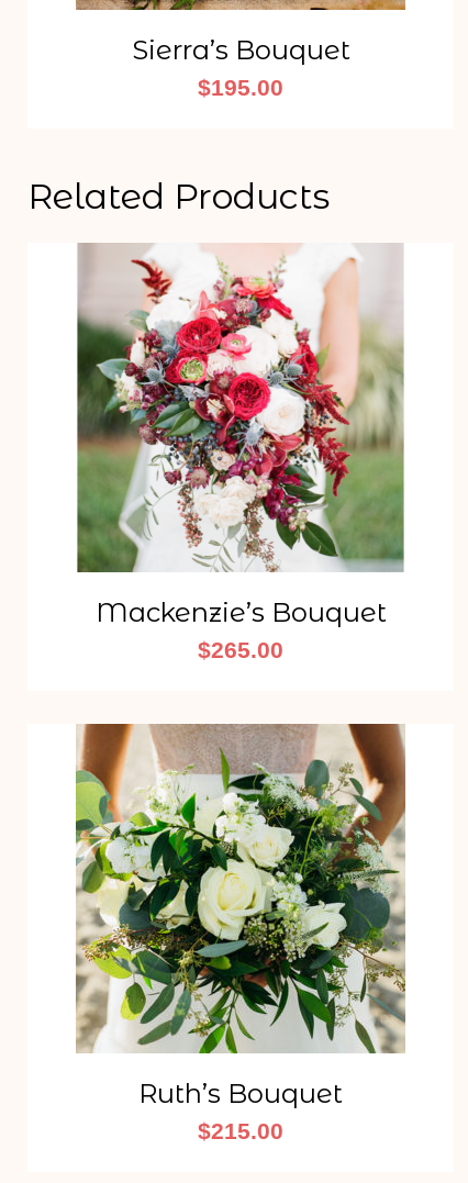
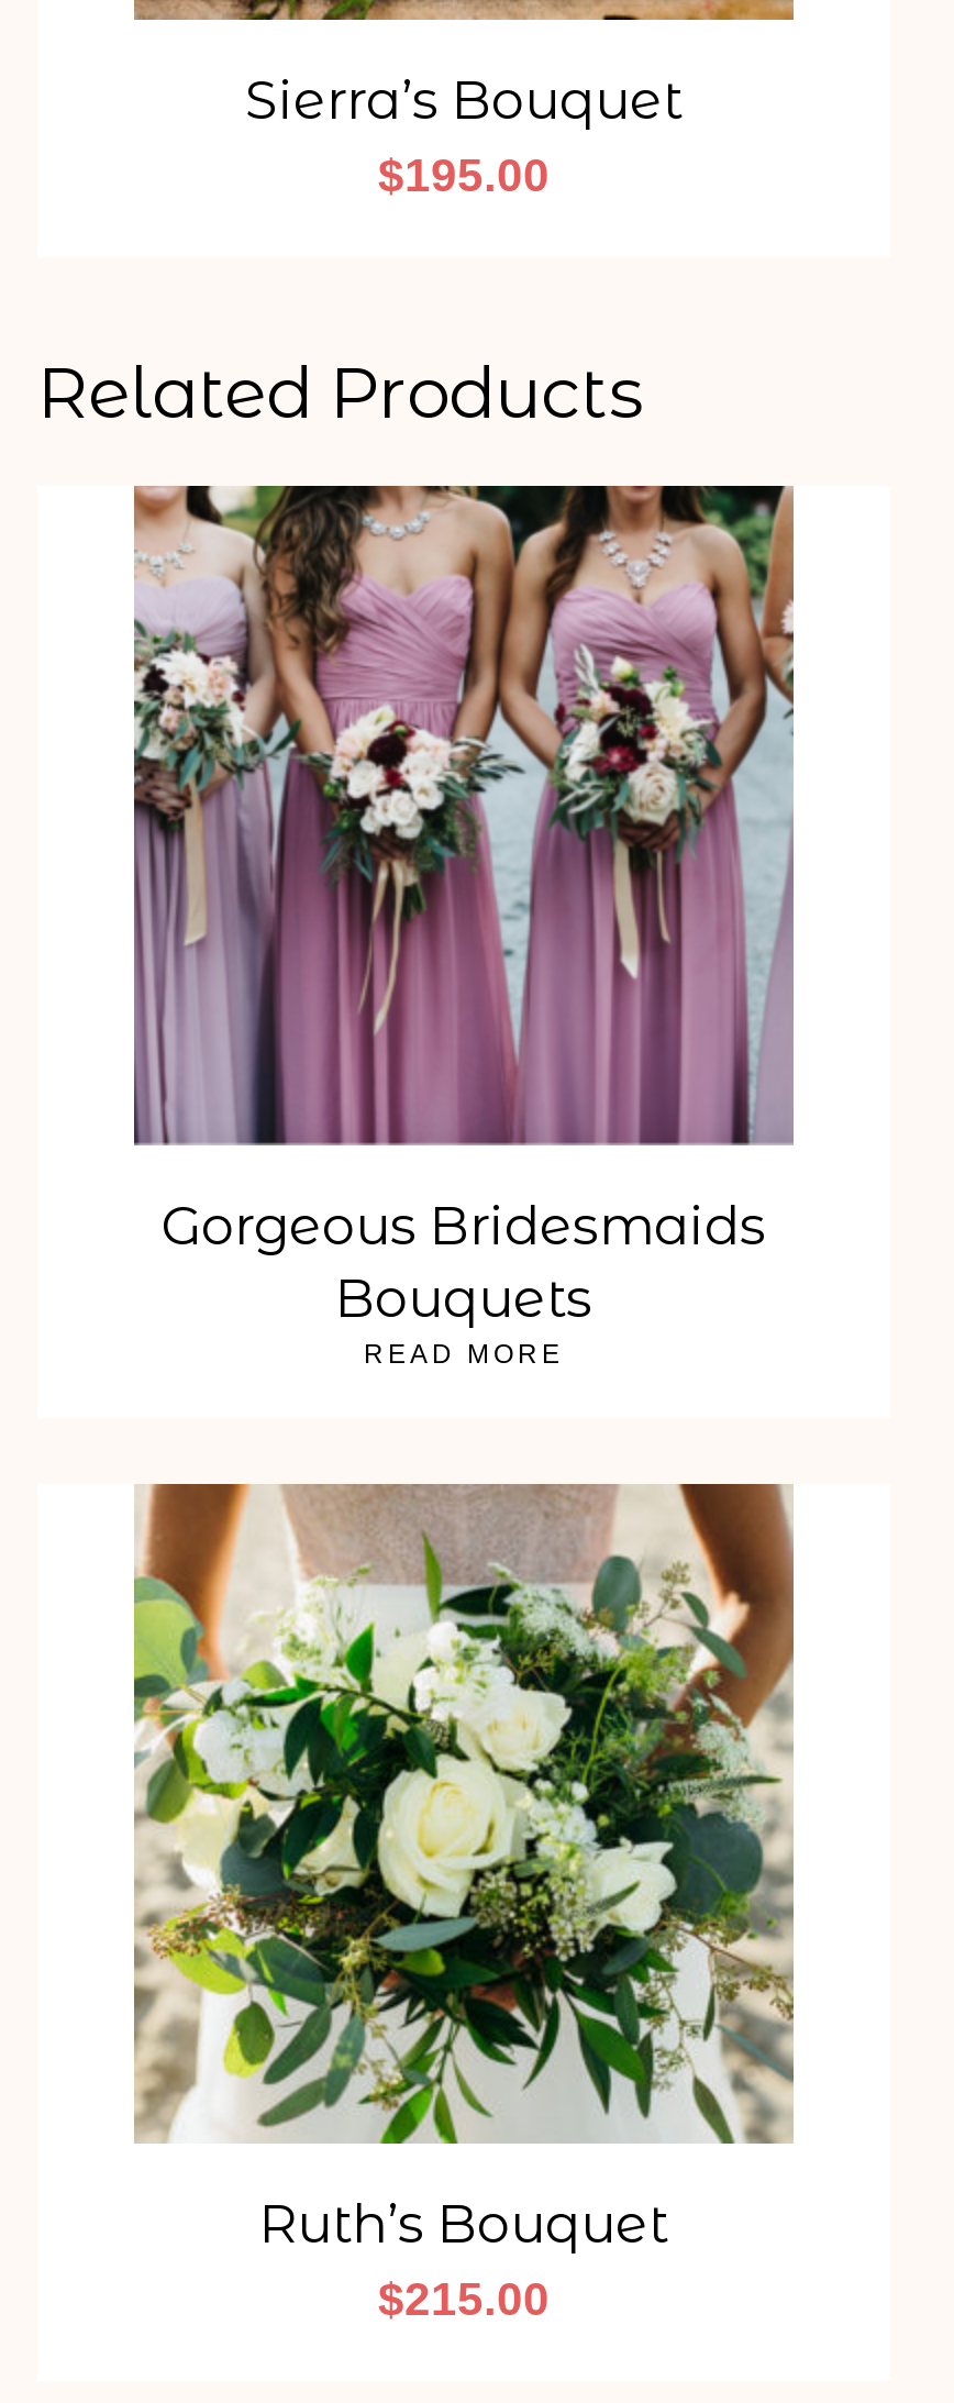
- [image]
- Mackenzie’s Bouquet
- $265.00
+ [image]
+ Gorgeous Bridesmaids
+ Bouquets
+ READ MORE
